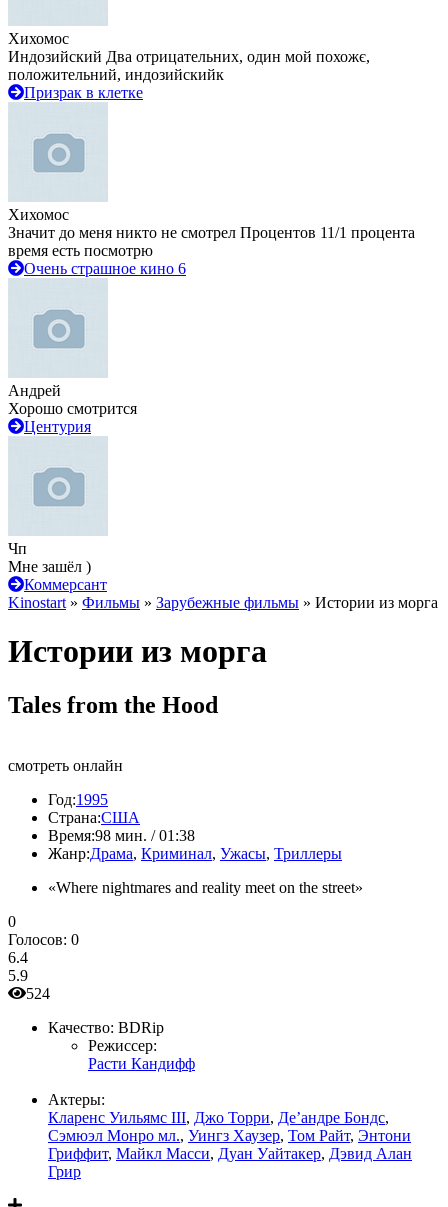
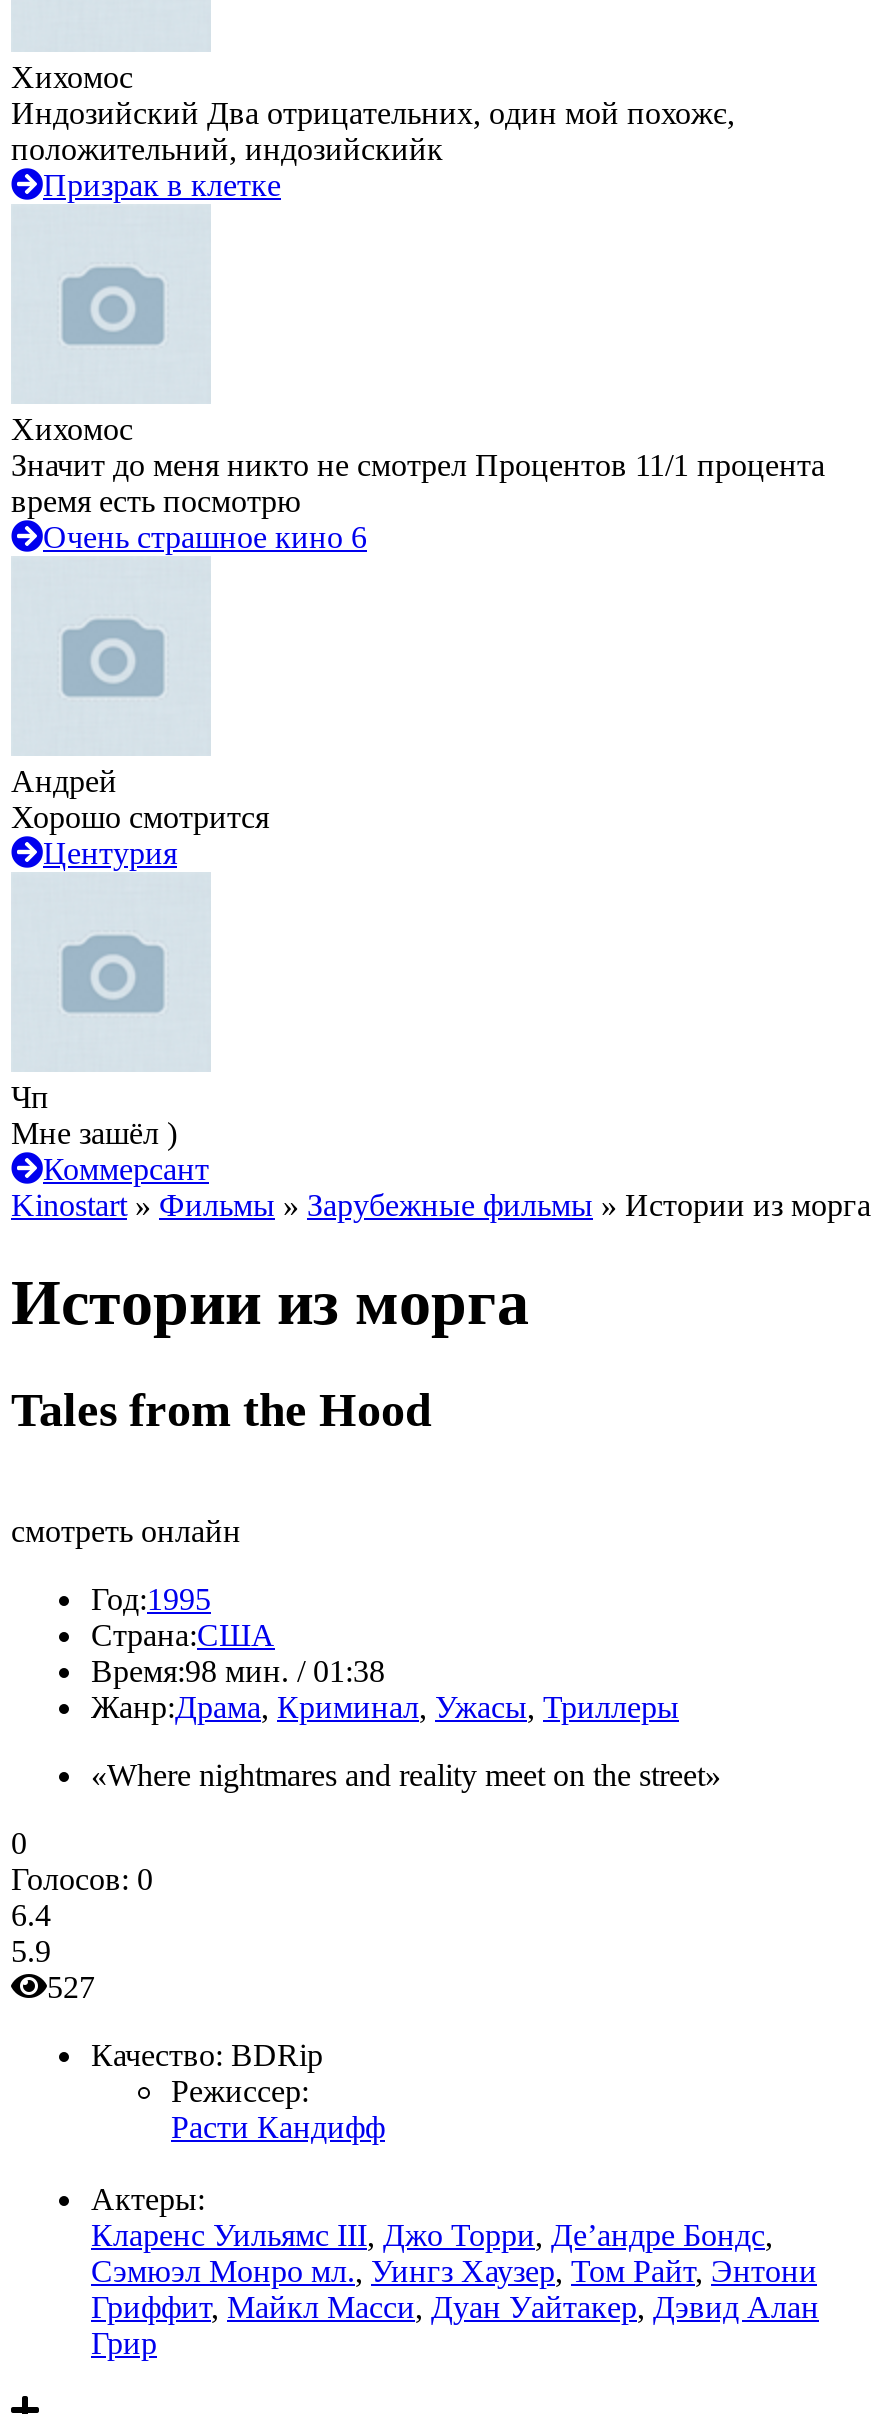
- 524
+ 527
